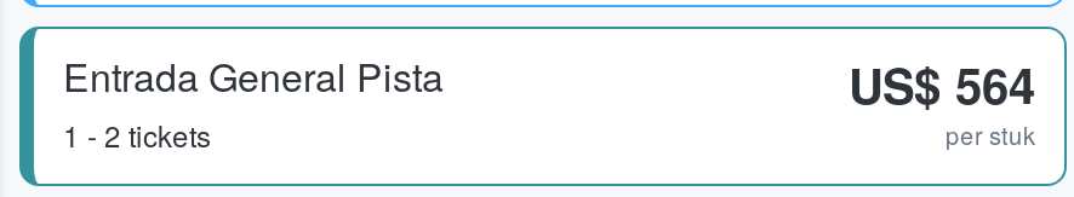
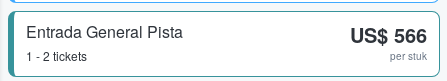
- US$ 564
+ US$ 566
